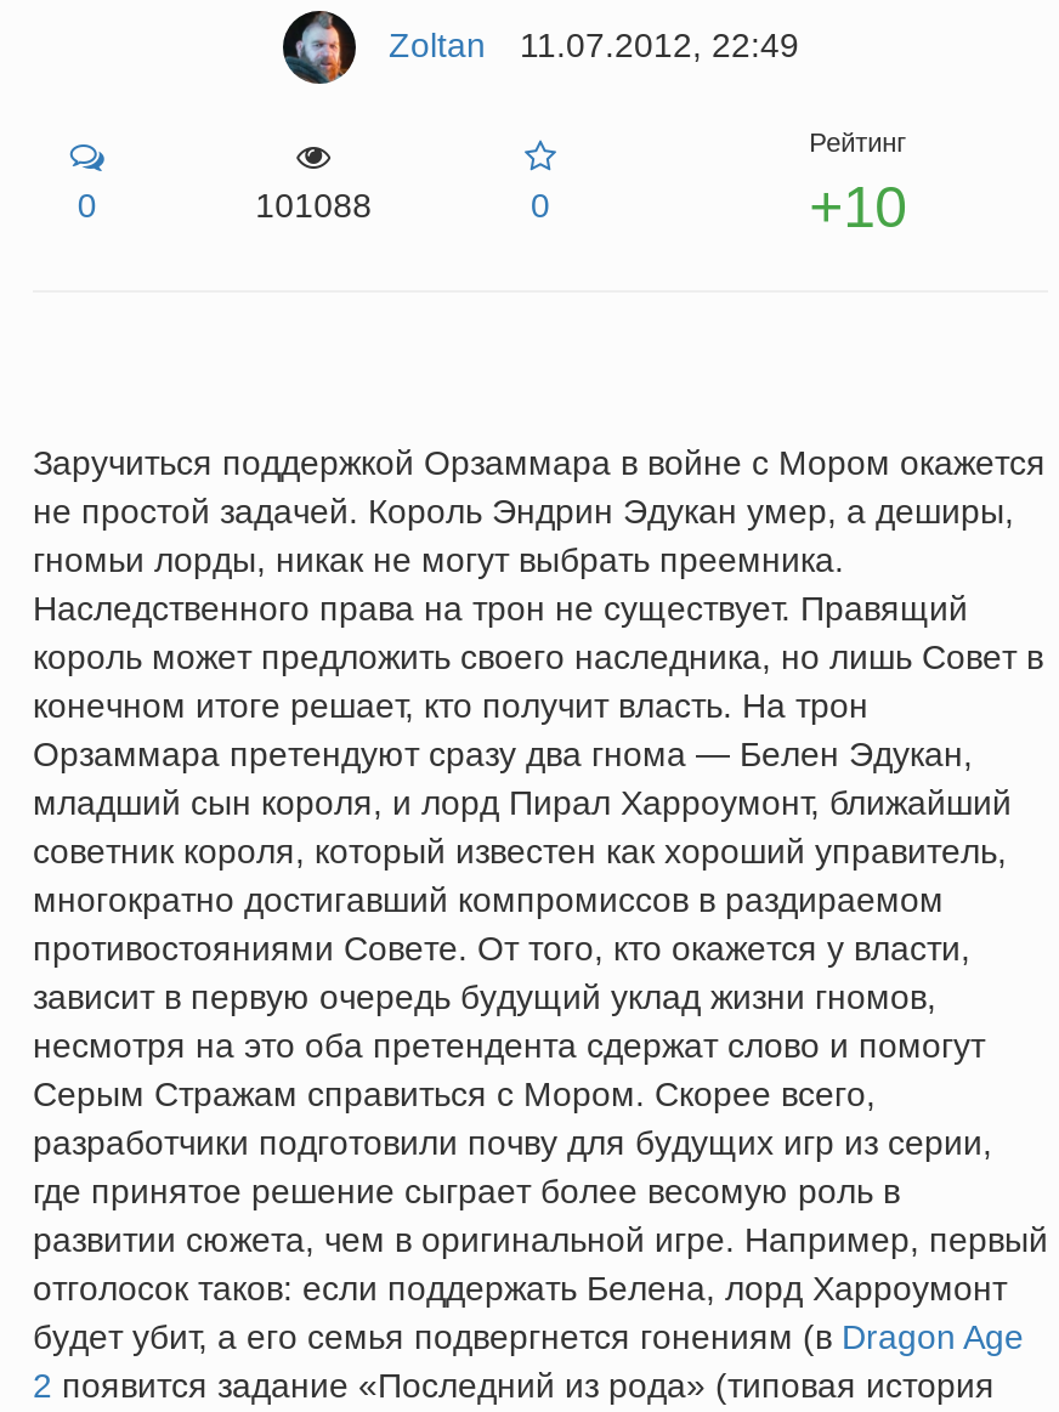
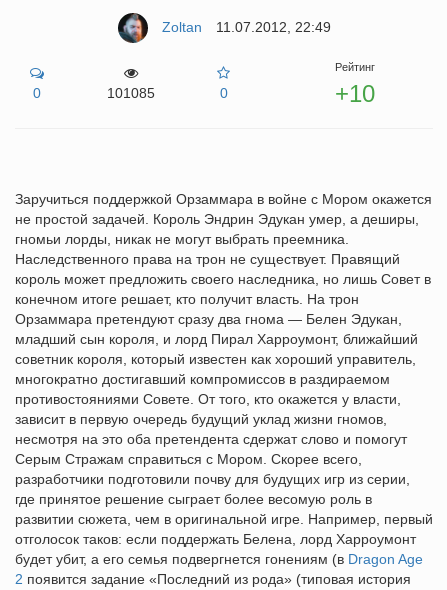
- 101088
+ 101085
